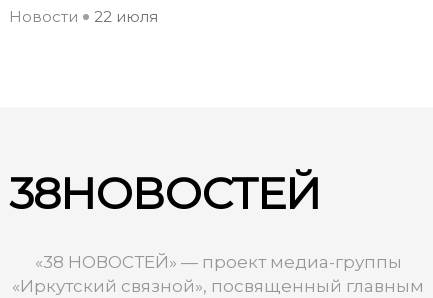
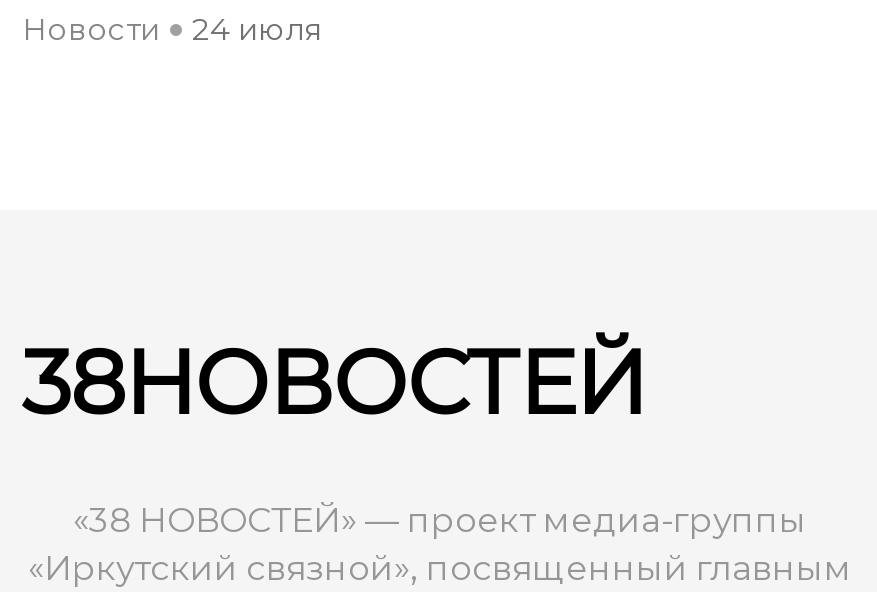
- Новости 22 июля
+ Новости 24 июля
